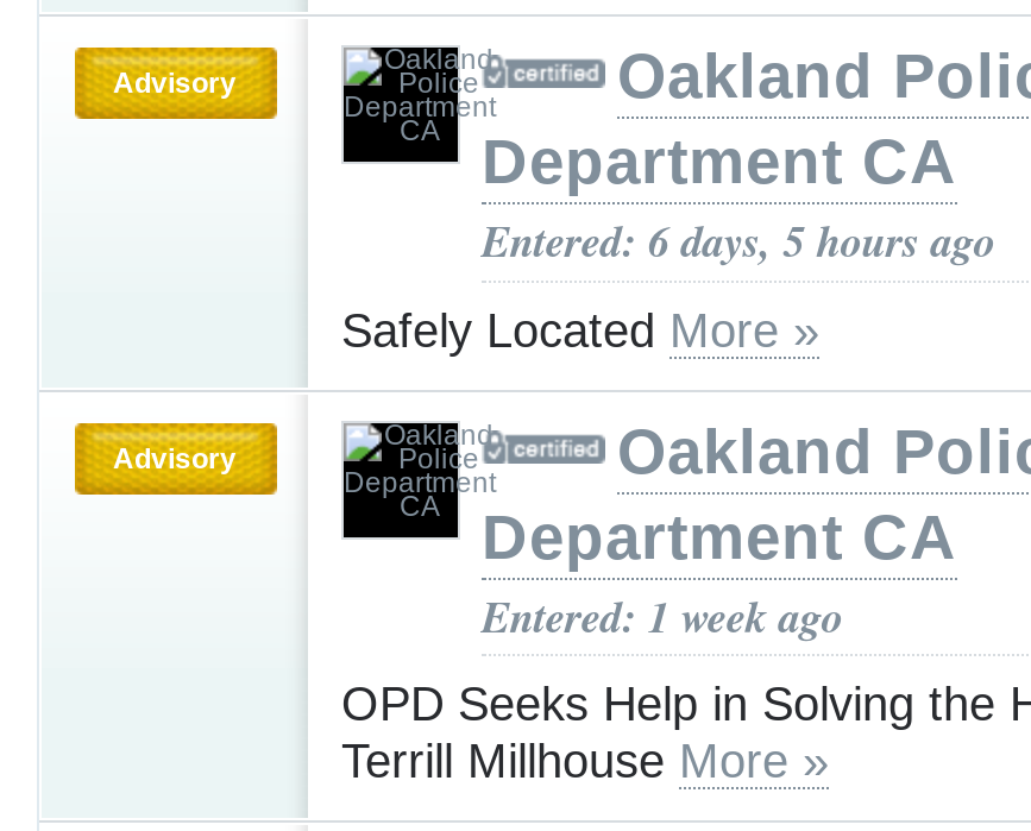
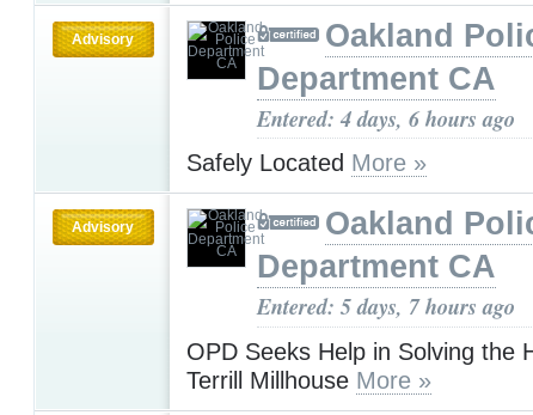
- Entered: 6 days, 5 hours ago
+ Entered: 4 days, 6 hours ago

- Entered: 1 week ago
+ Entered: 5 days, 7 hours ago
